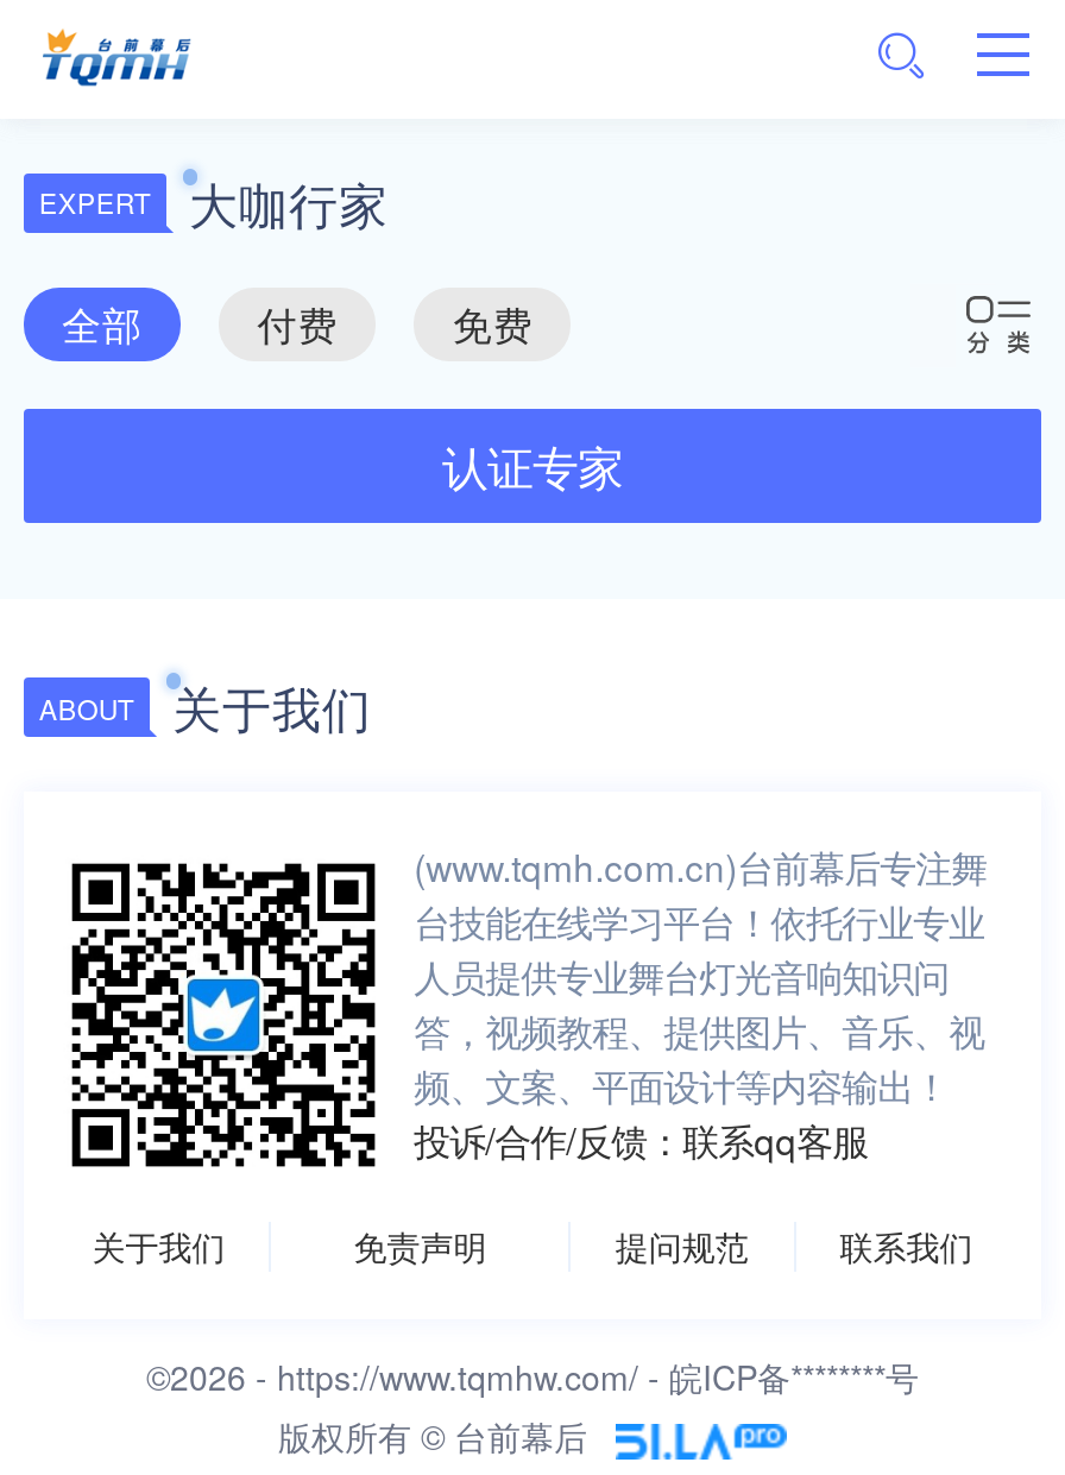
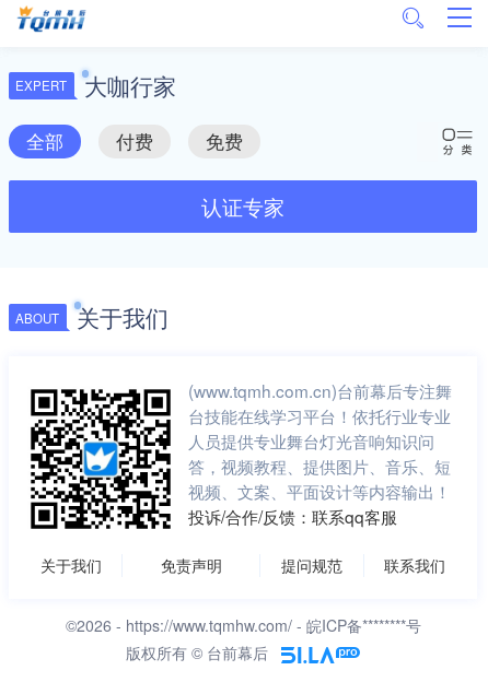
- 答，视频教程、提供图片、音乐、视
- 频、文案、平面设计等内容输出！
+ 答，视频教程、提供图片、音乐、短
+ 视频、文案、平面设计等内容输出！
